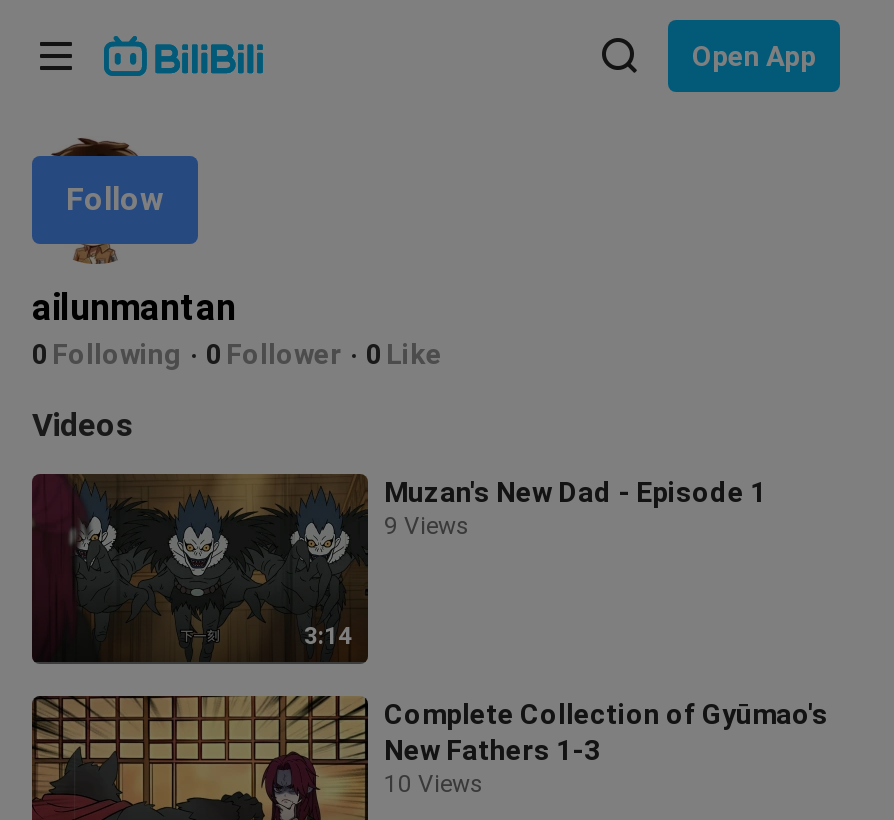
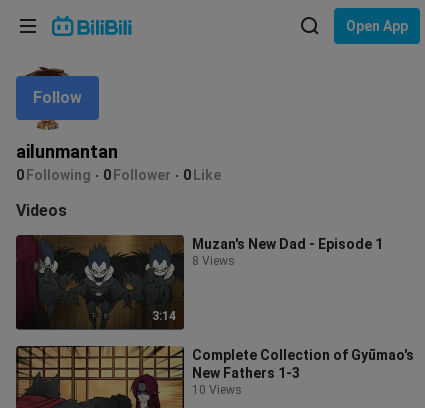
- 9 Views
+ 8 Views
